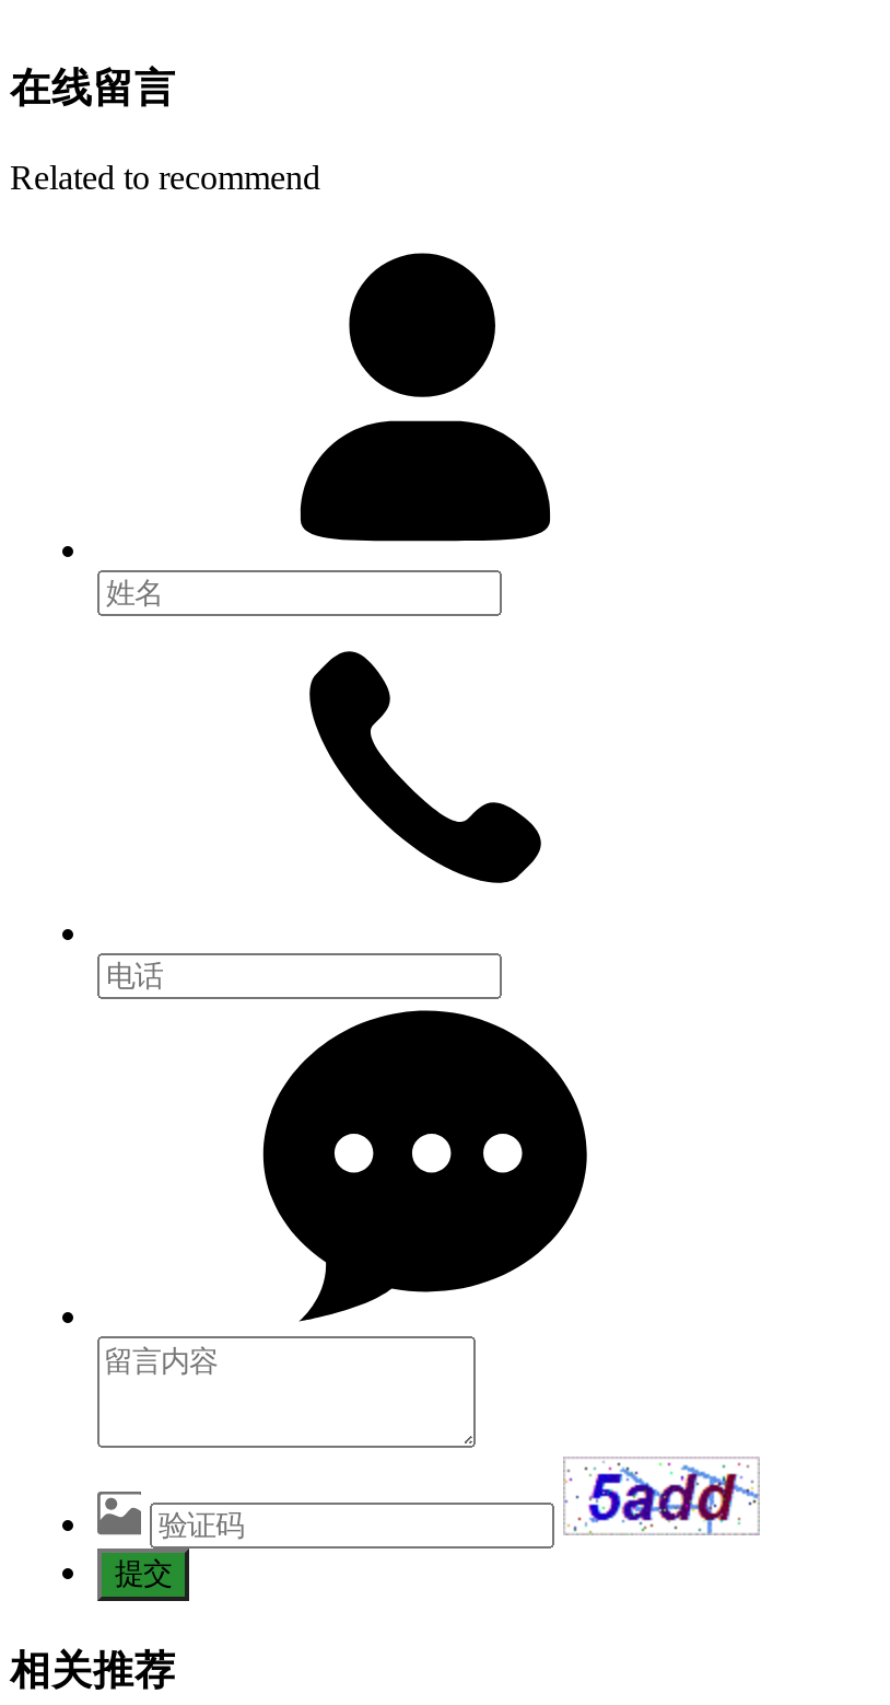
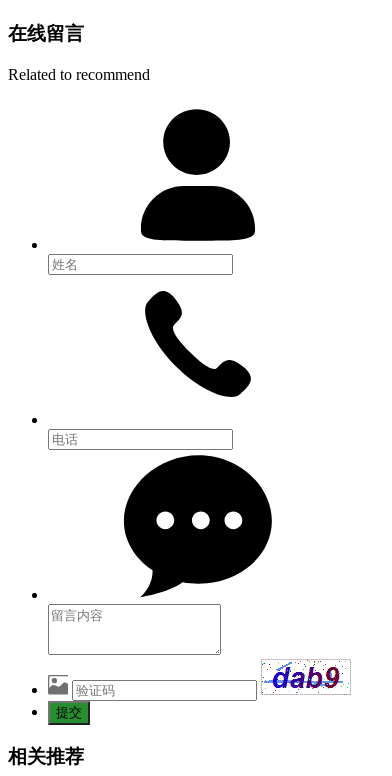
- [image]
+ [image]
